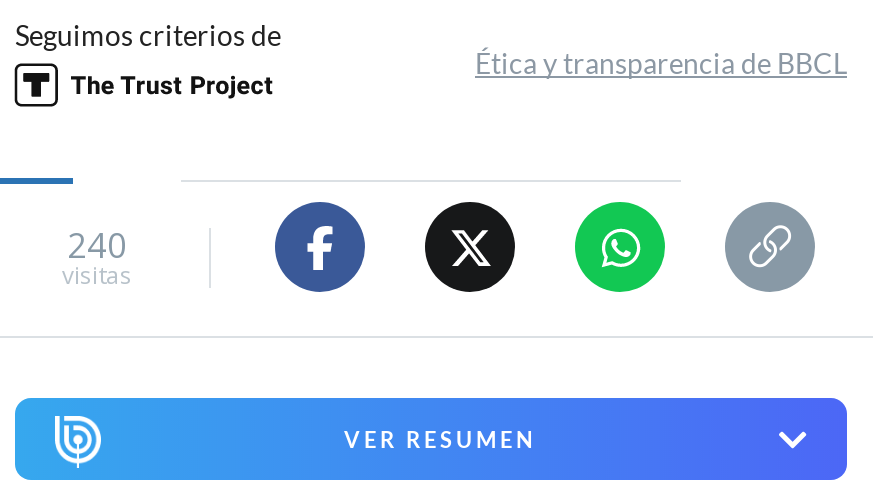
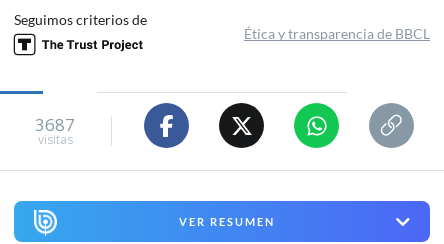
- 240
+ 3687
